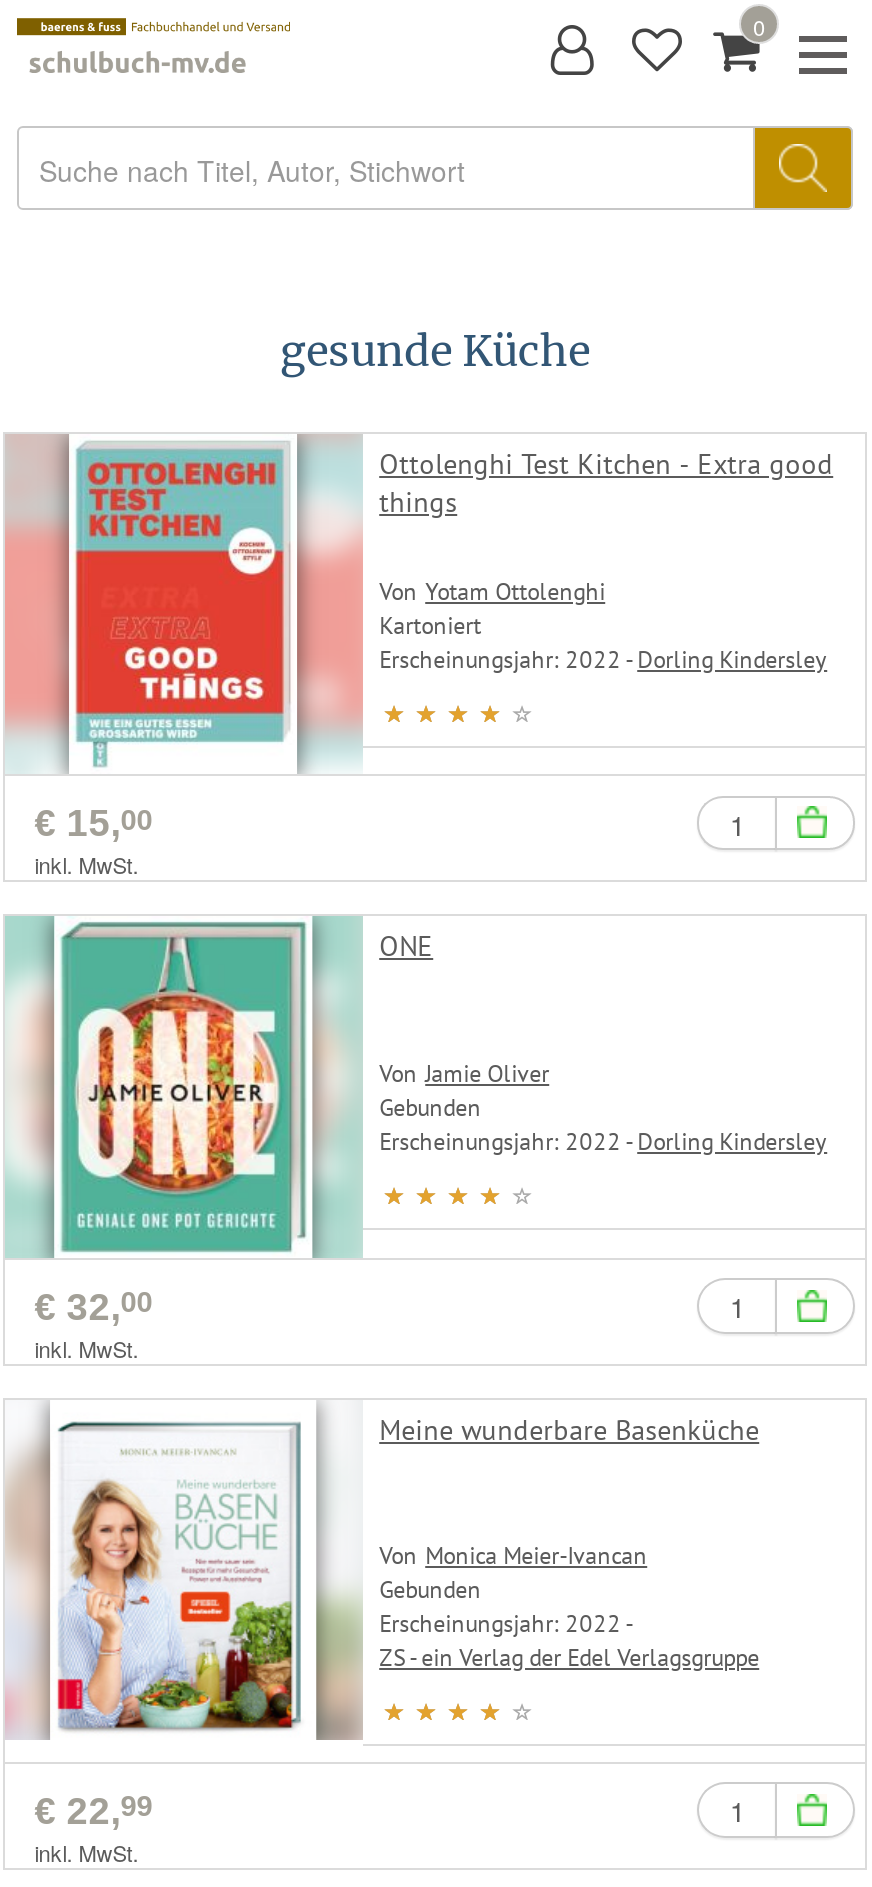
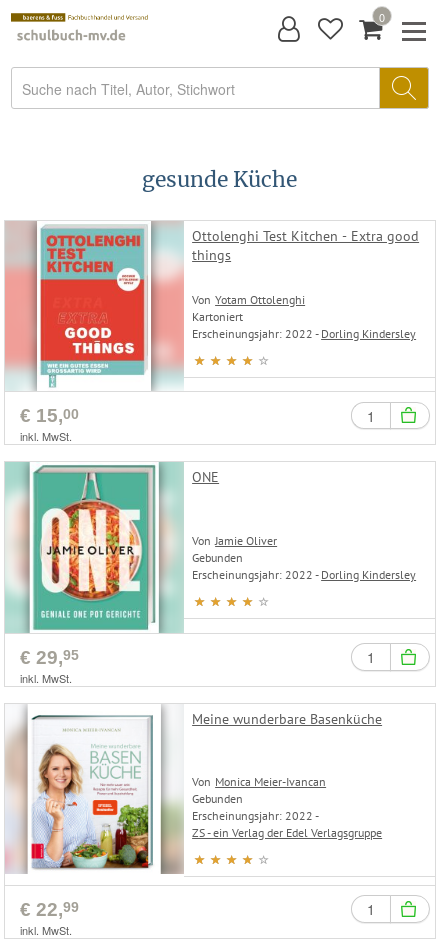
- €32,00
+ €29,95
